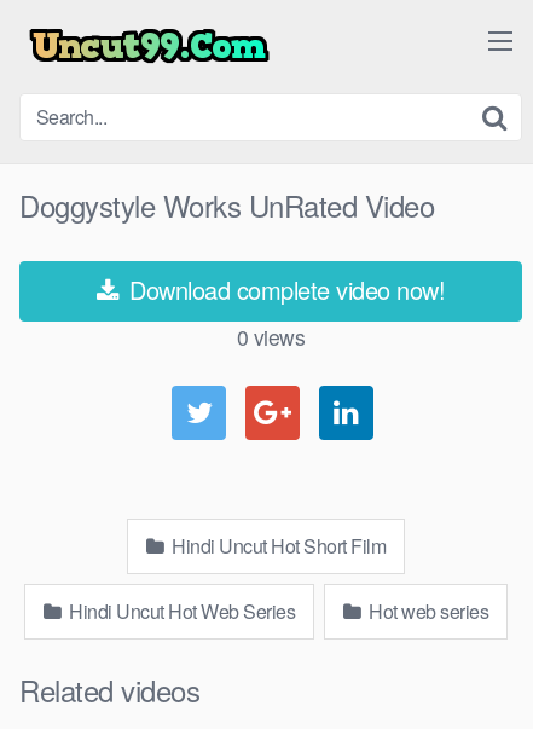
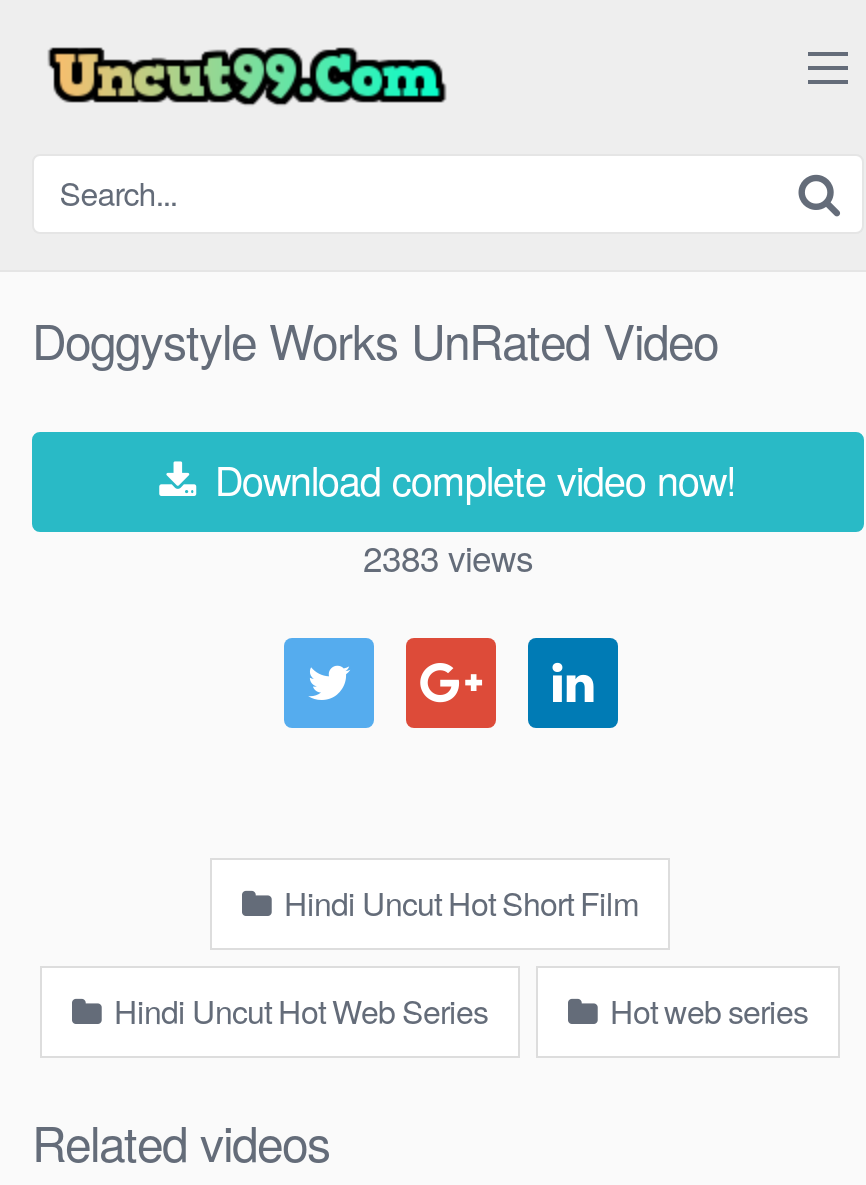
- 0views
+ 2383views
